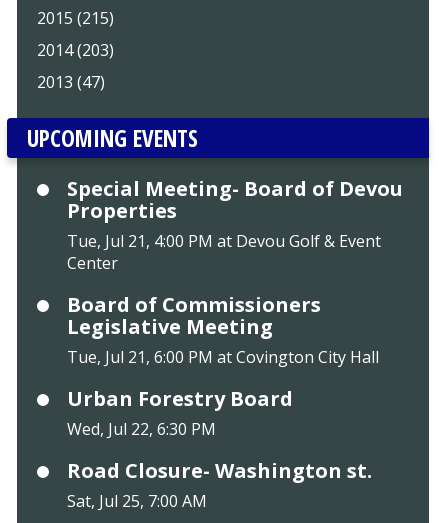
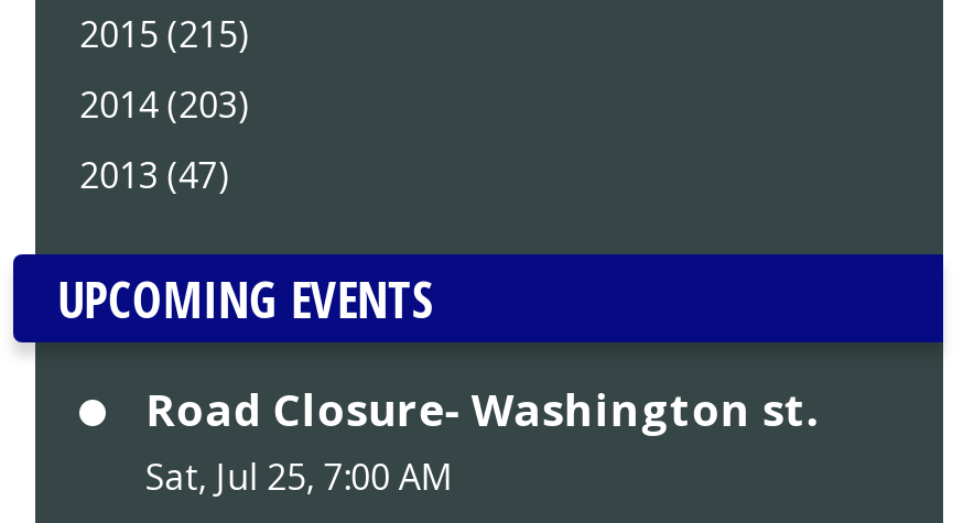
- Special Meeting- Board of Devou
- Properties
- Tue, Jul 21, 4:00 PM at Devou Golf & Event
- Center
- Board of Commissioners
- Legislative Meeting
- Tue, Jul 21, 6:00 PM at Covington City Hall
- Urban Forestry Board
- Wed, Jul 22, 6:30 PM
